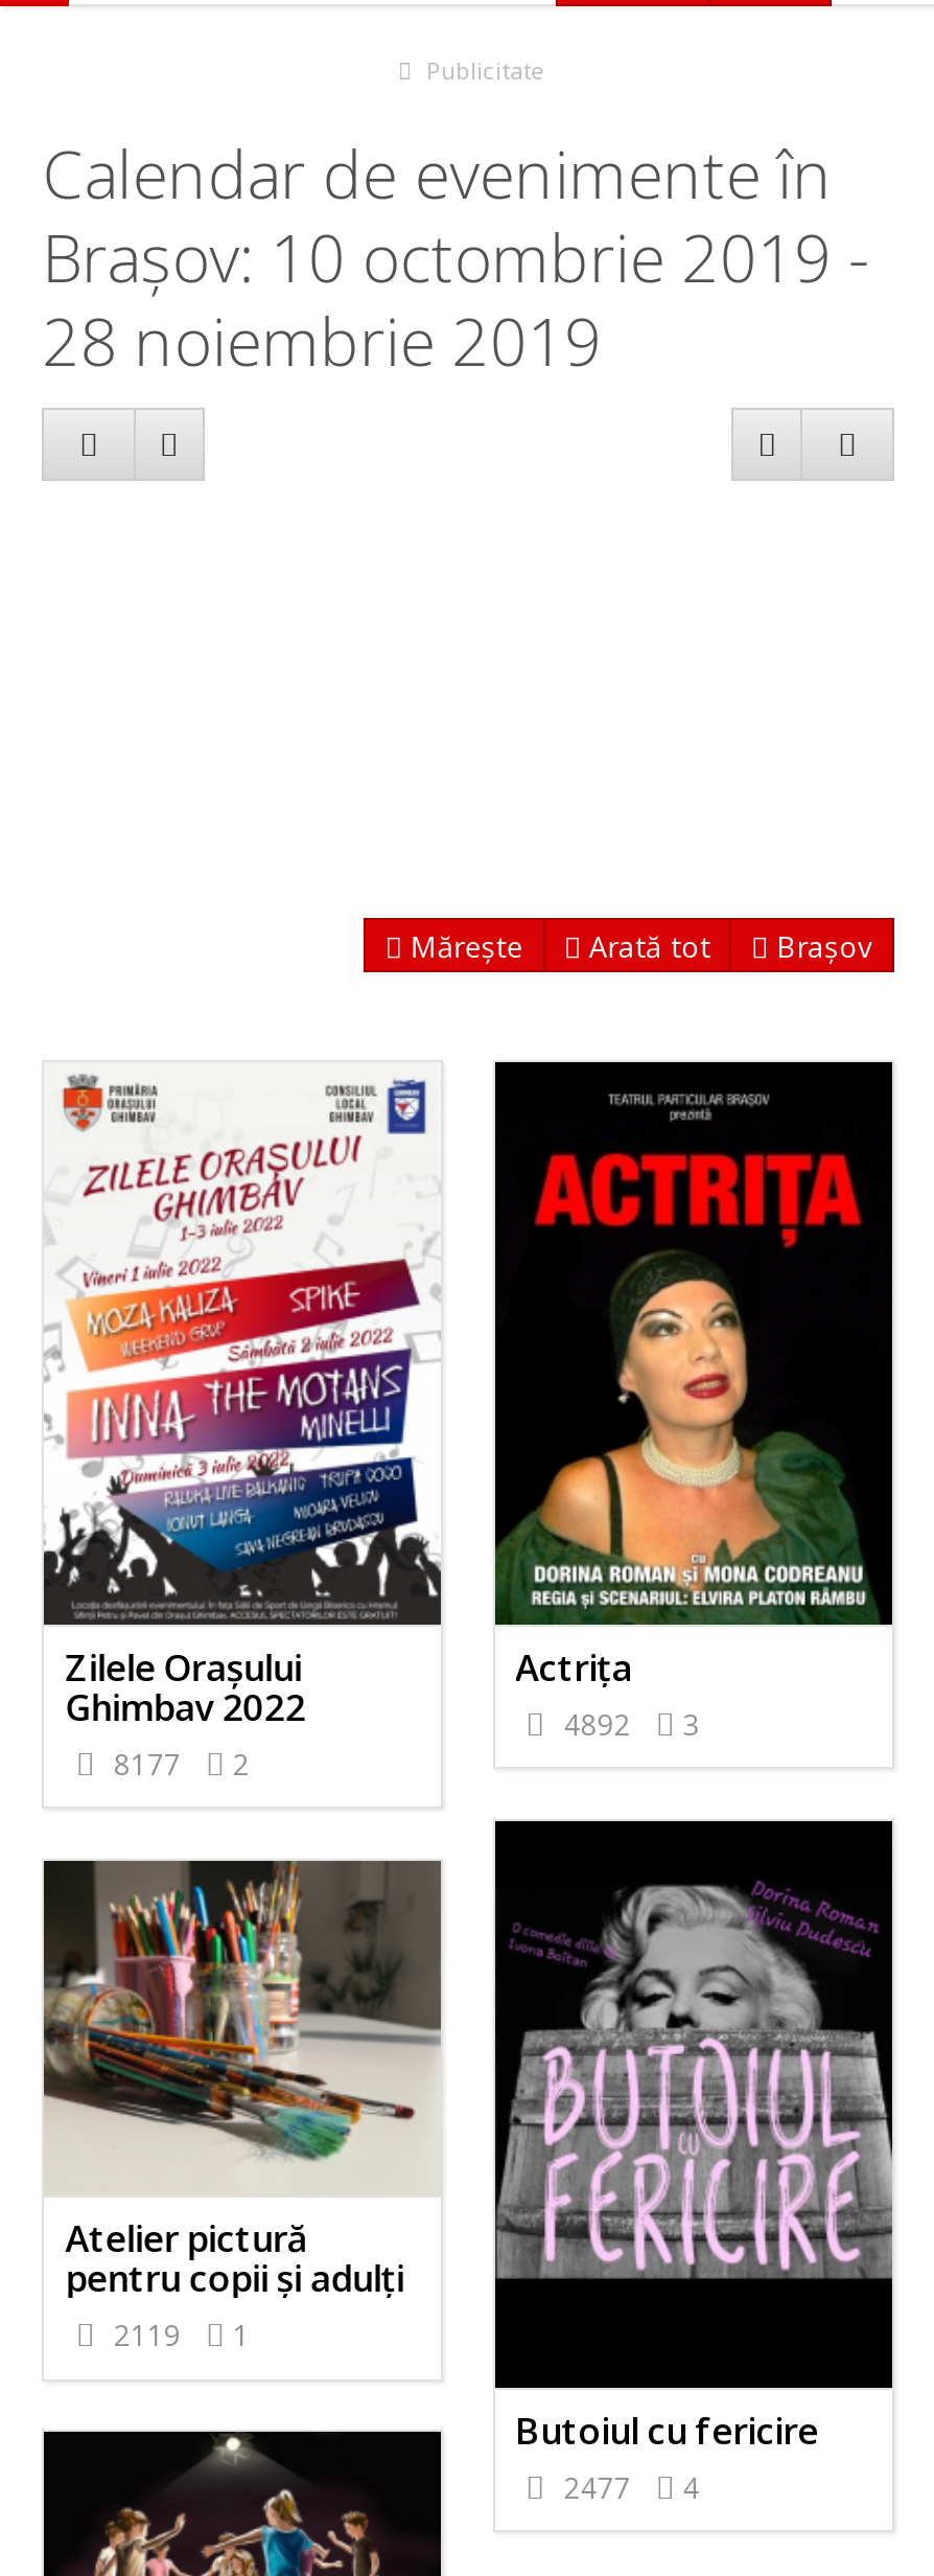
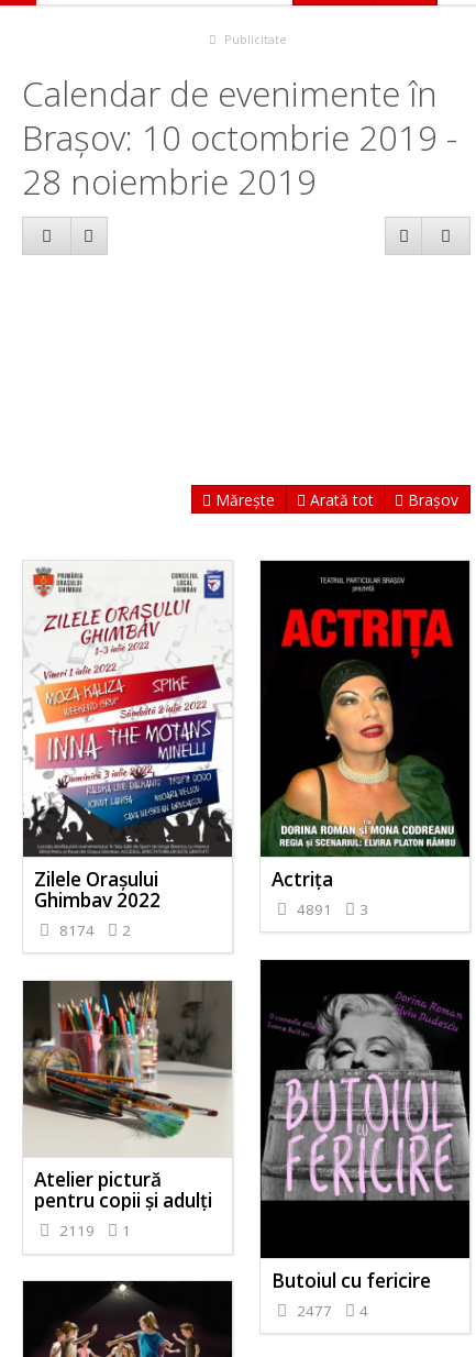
- 4892 3
+ 4891 3

- 8177 2
+ 8174 2
